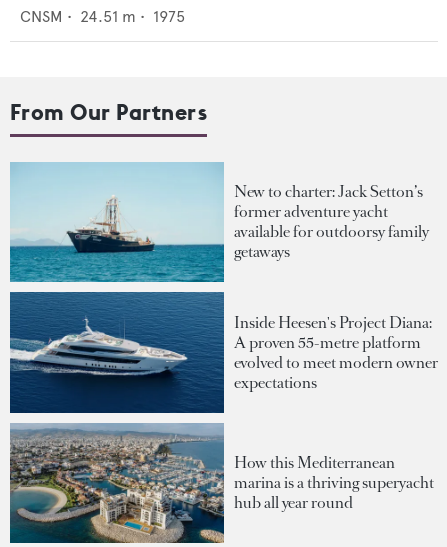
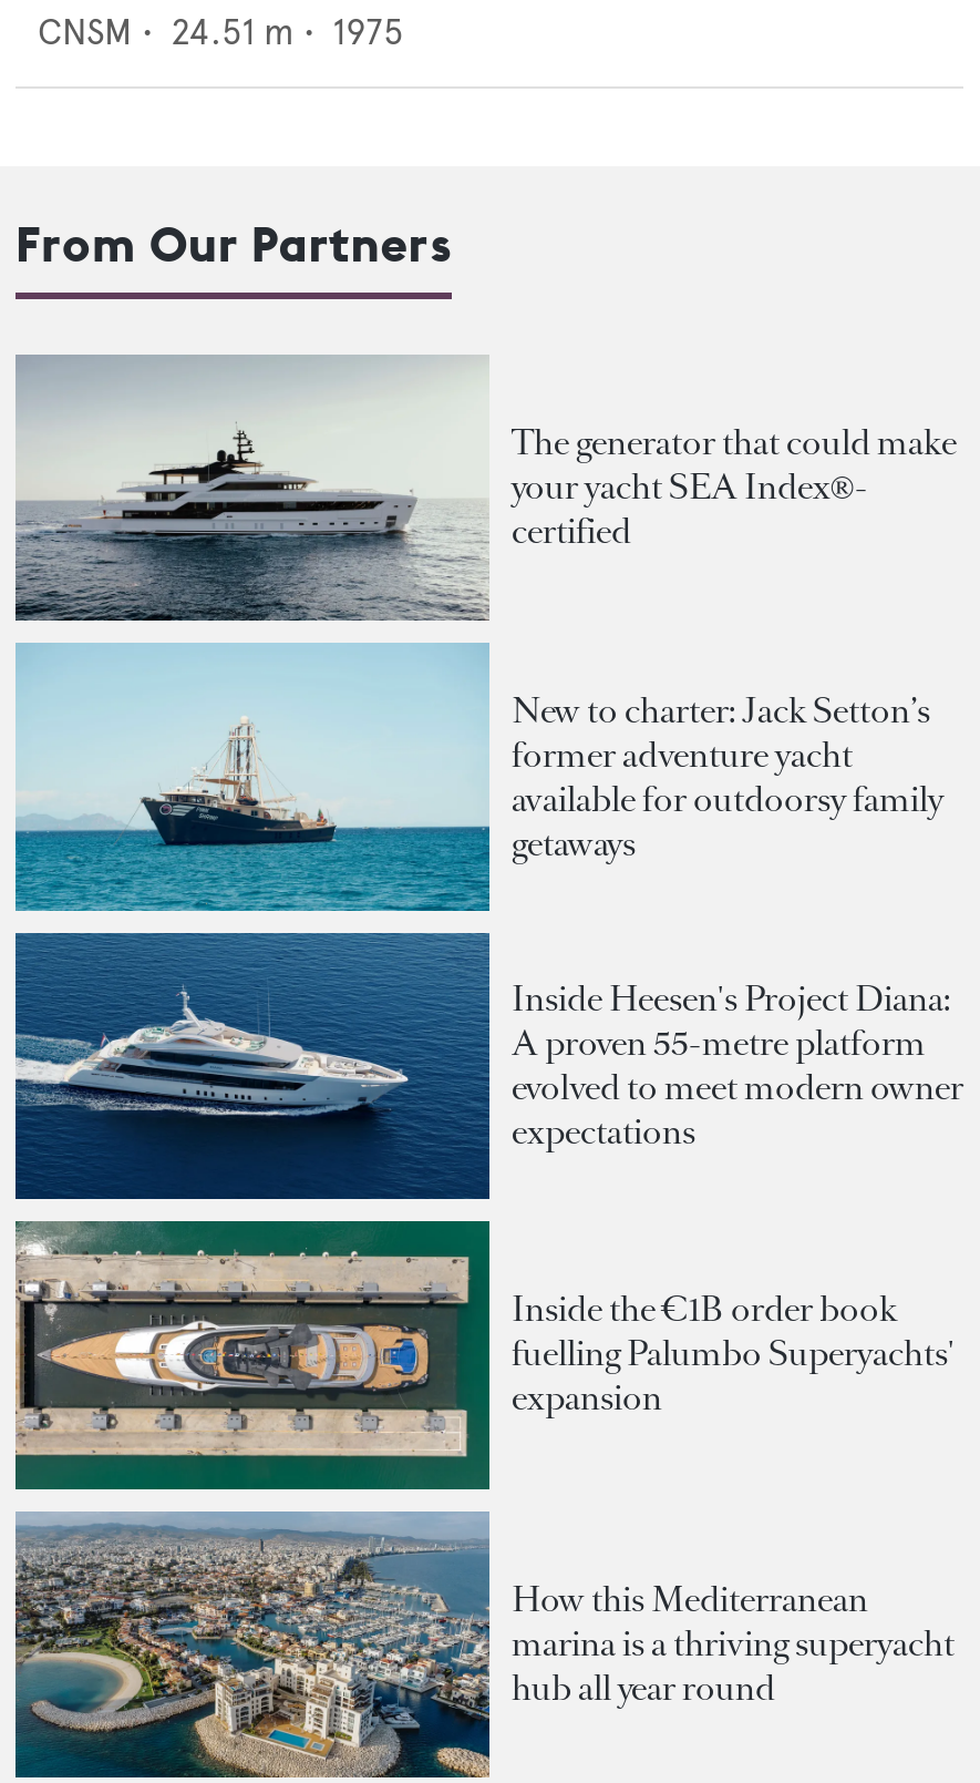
+ [image]
+ The generator that could make
+ your yacht SEA Index®-
+ certified

+ [image]
+ Inside the €1B order book
+ fuelling Palumbo Superyachts'
+ expansion
